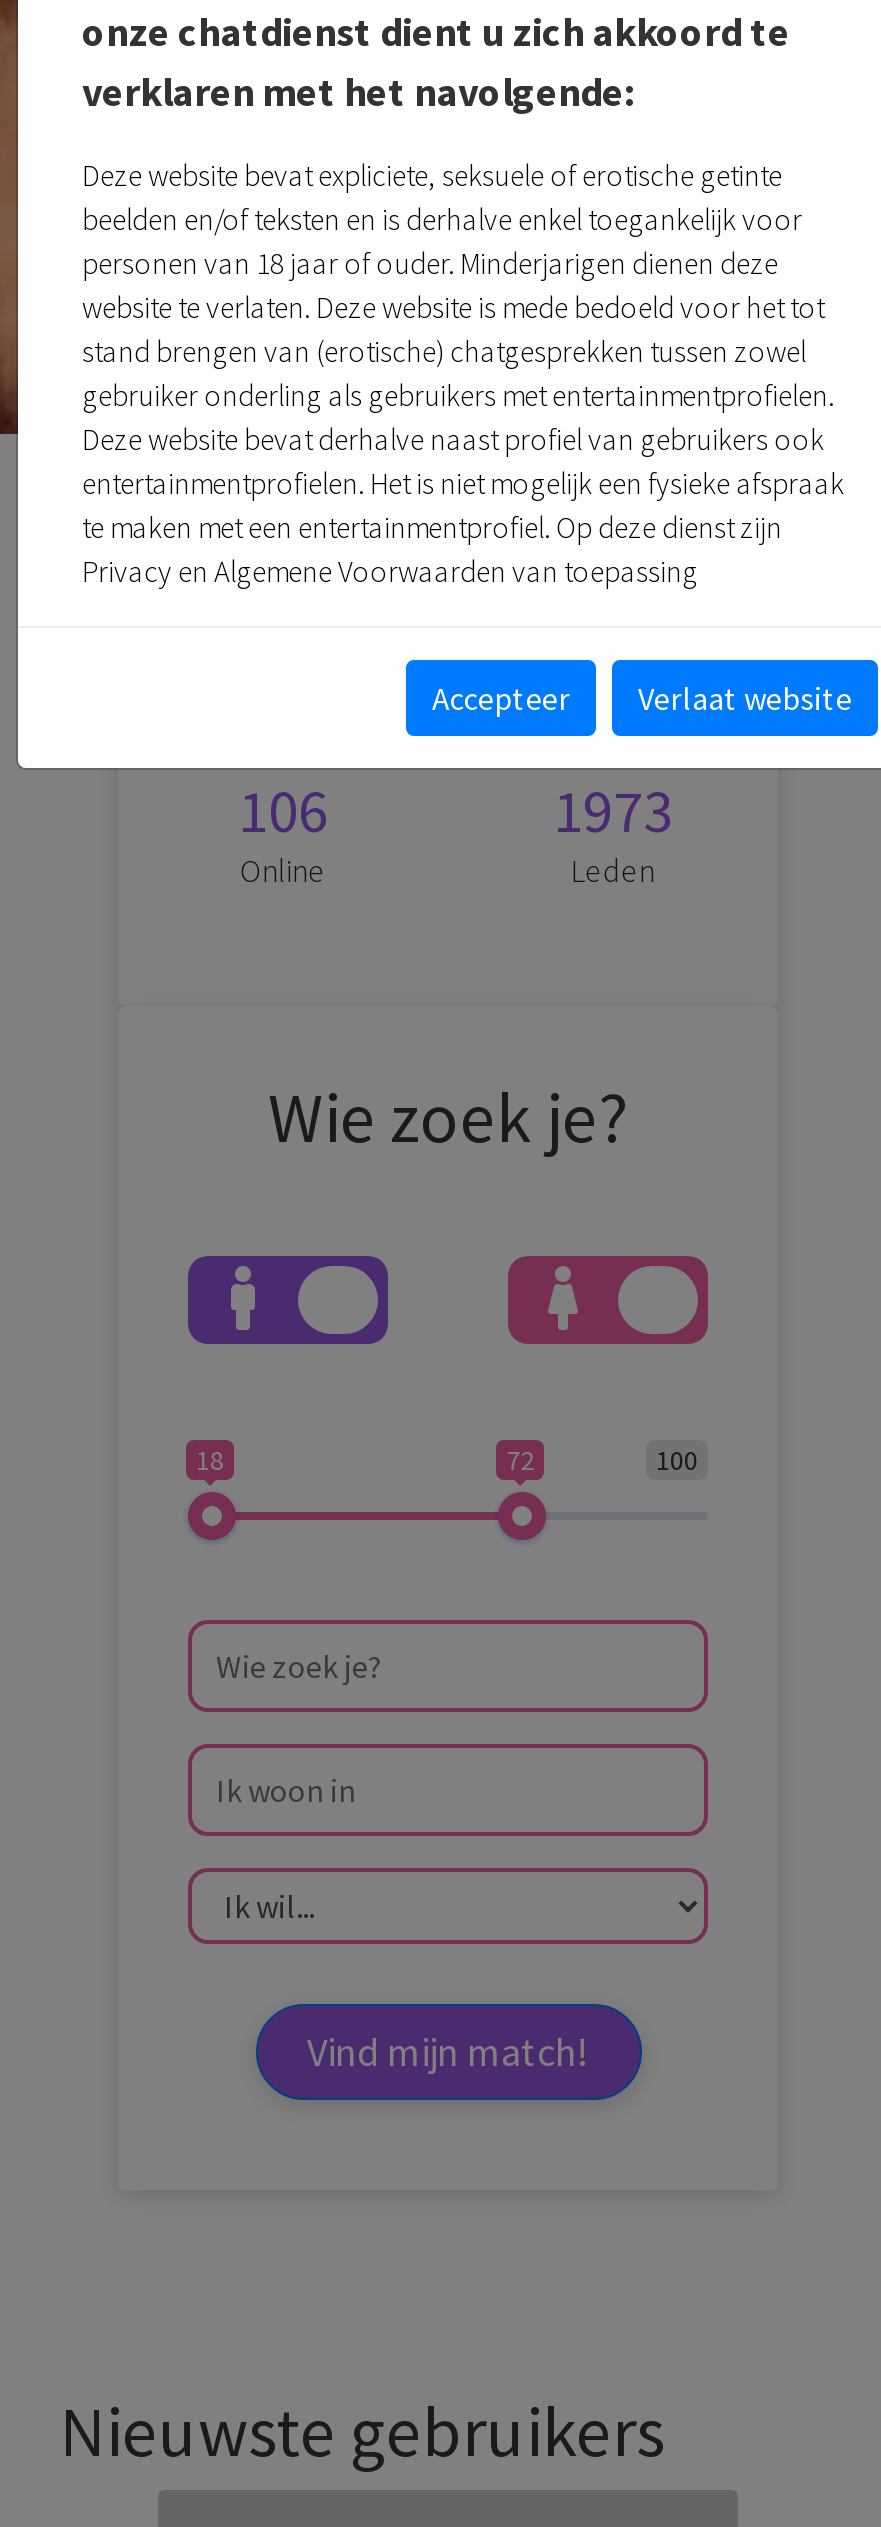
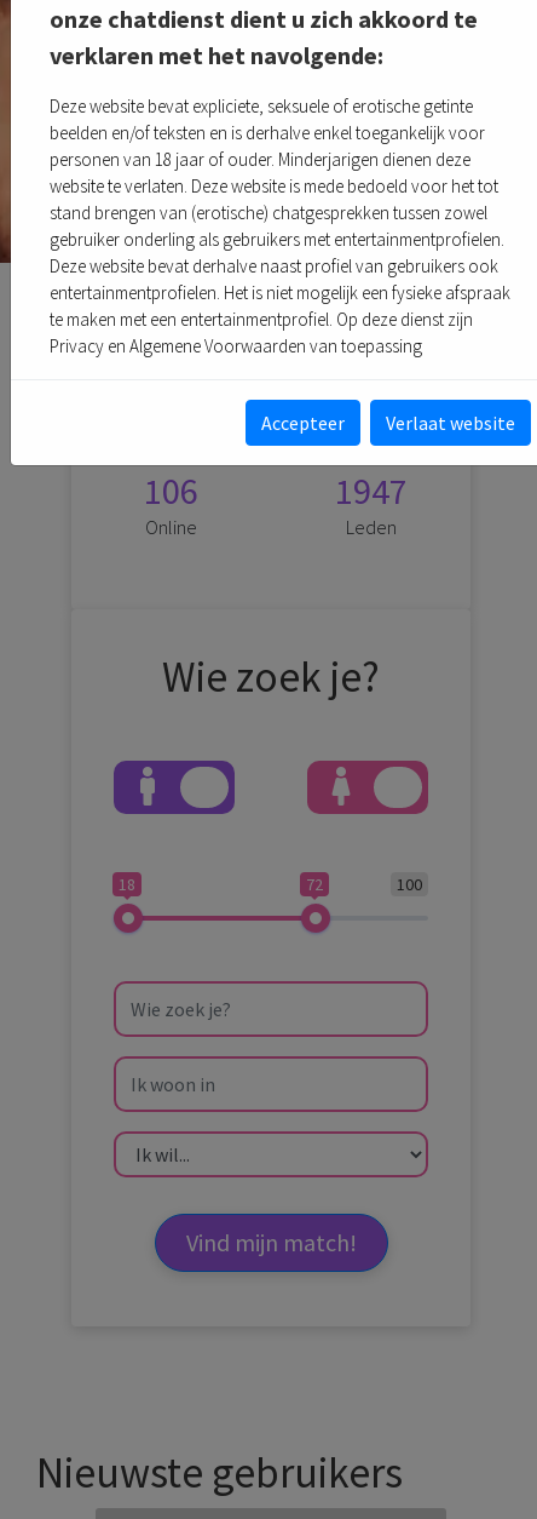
- 1973
+ 1947
